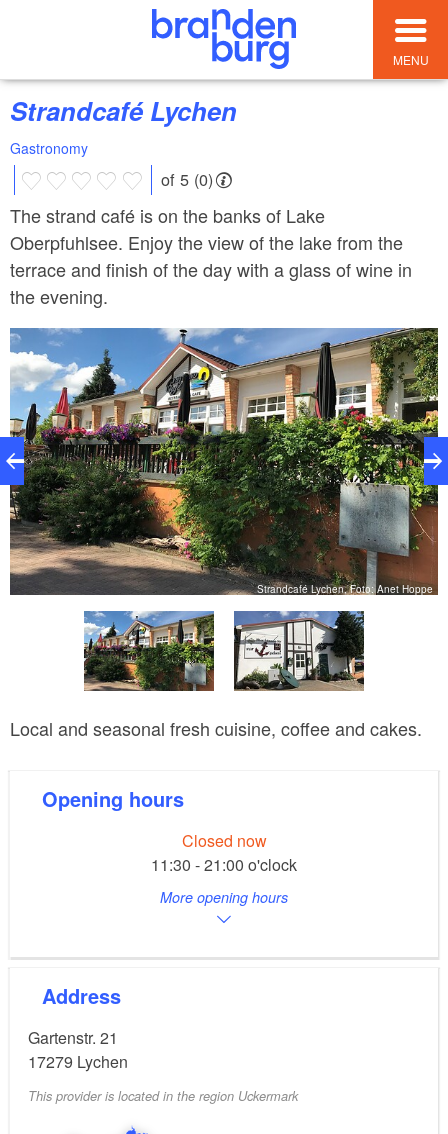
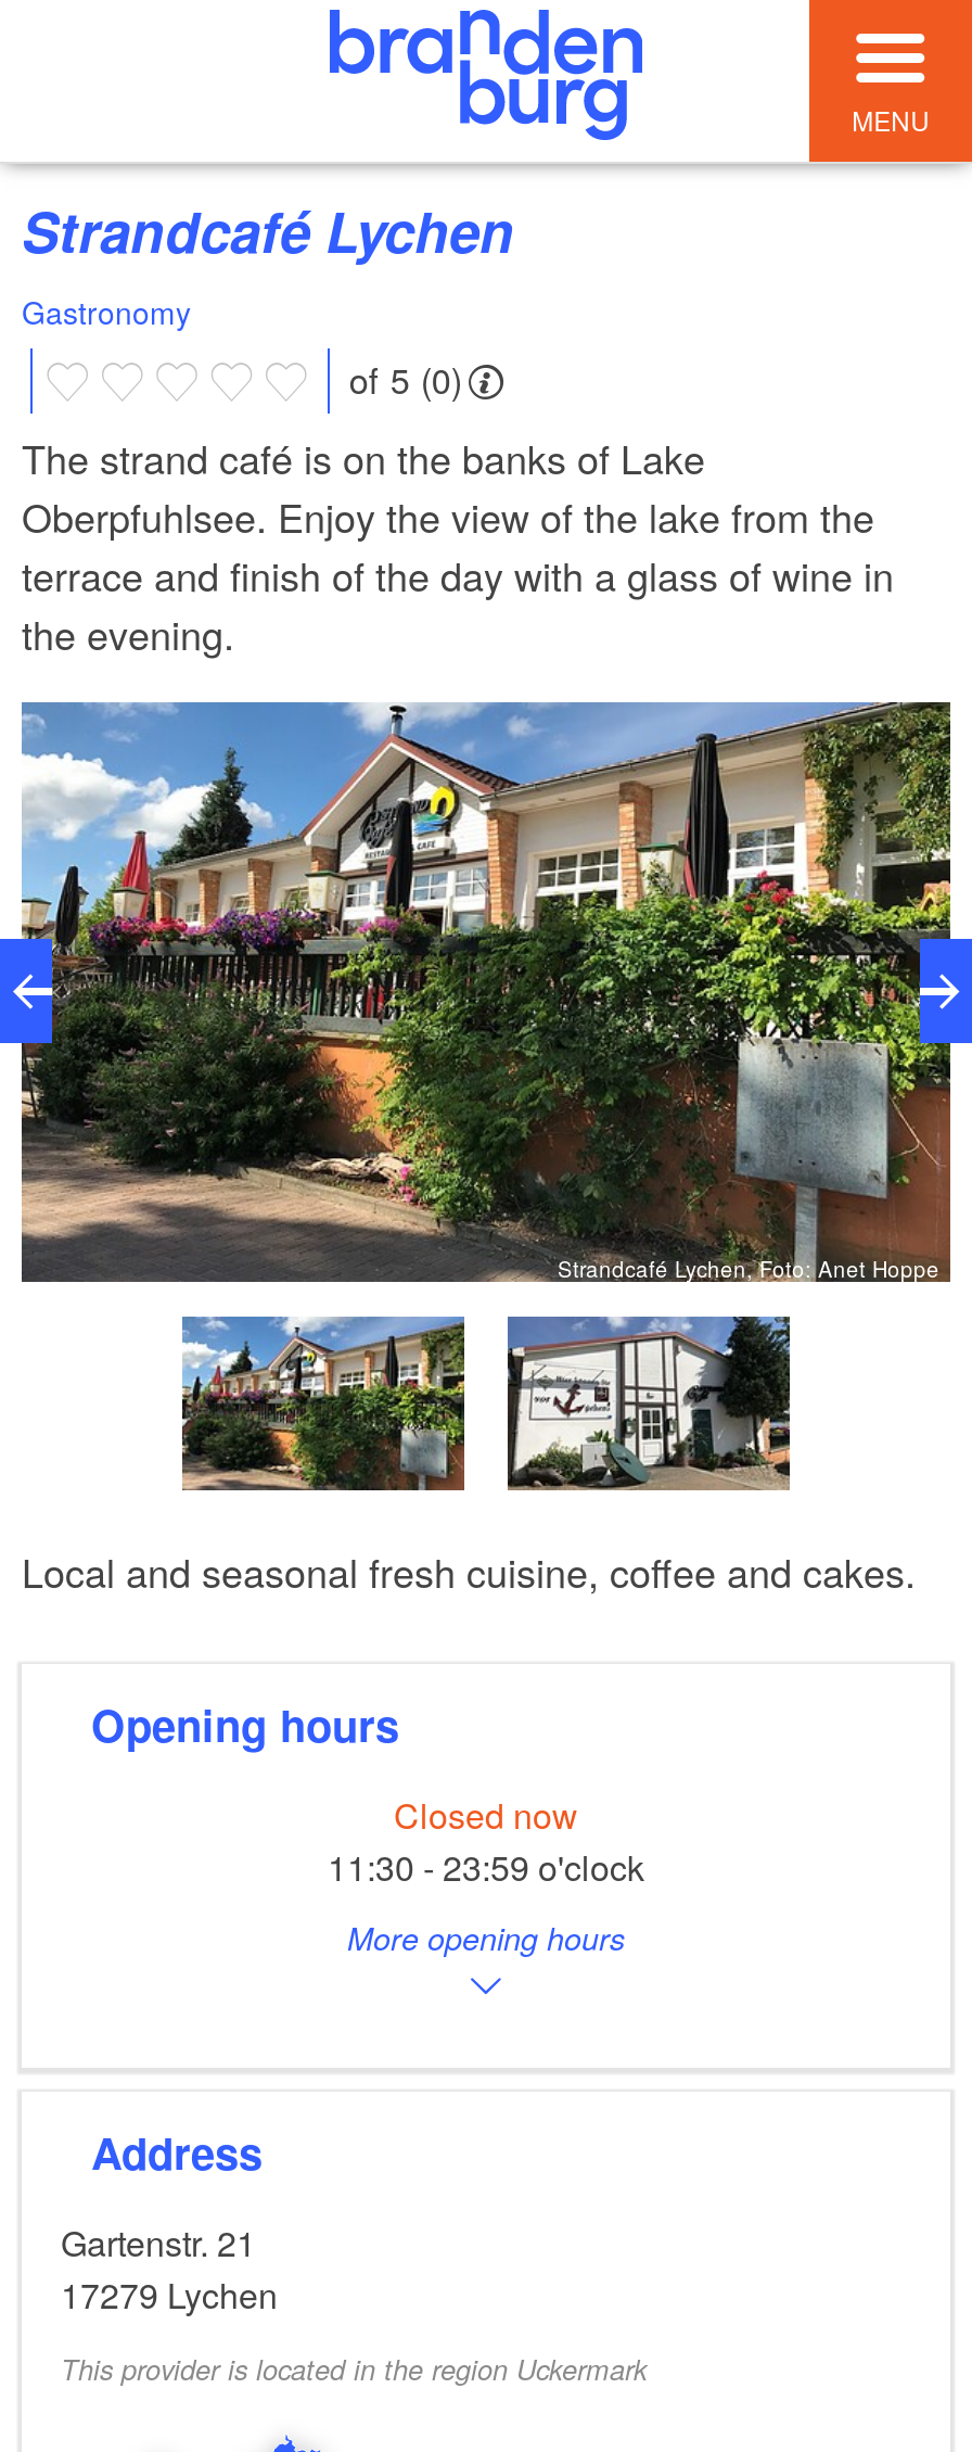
- 11:30 - 21:00 o'clock
+ 11:30 - 23:59 o'clock
